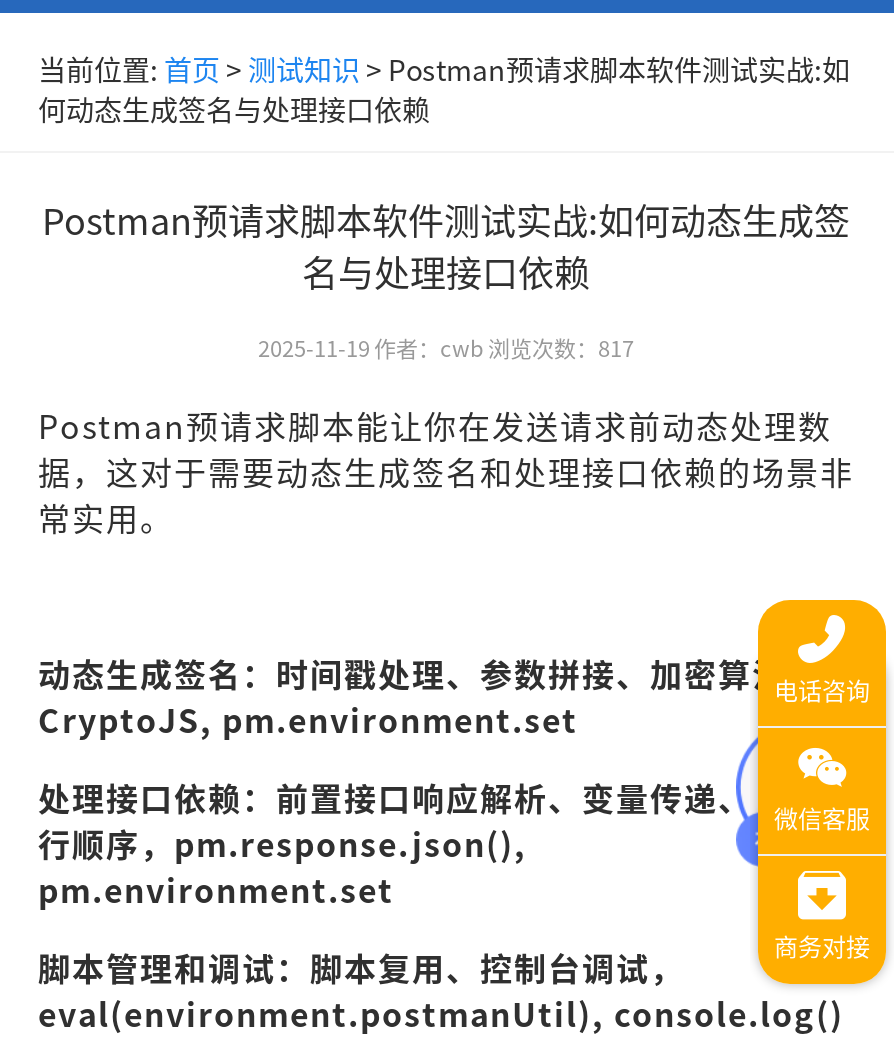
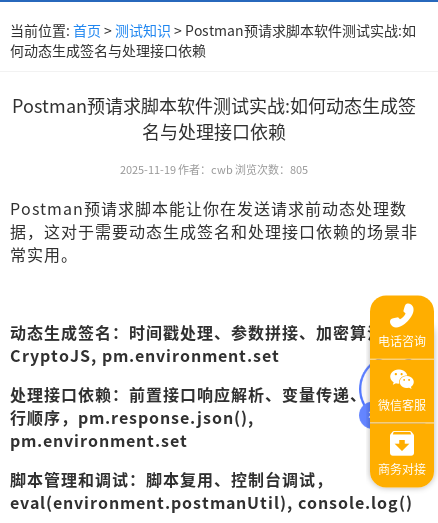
- 2025-11-19 作者：cwb 浏览次数：817
+ 2025-11-19 作者：cwb 浏览次数：805
